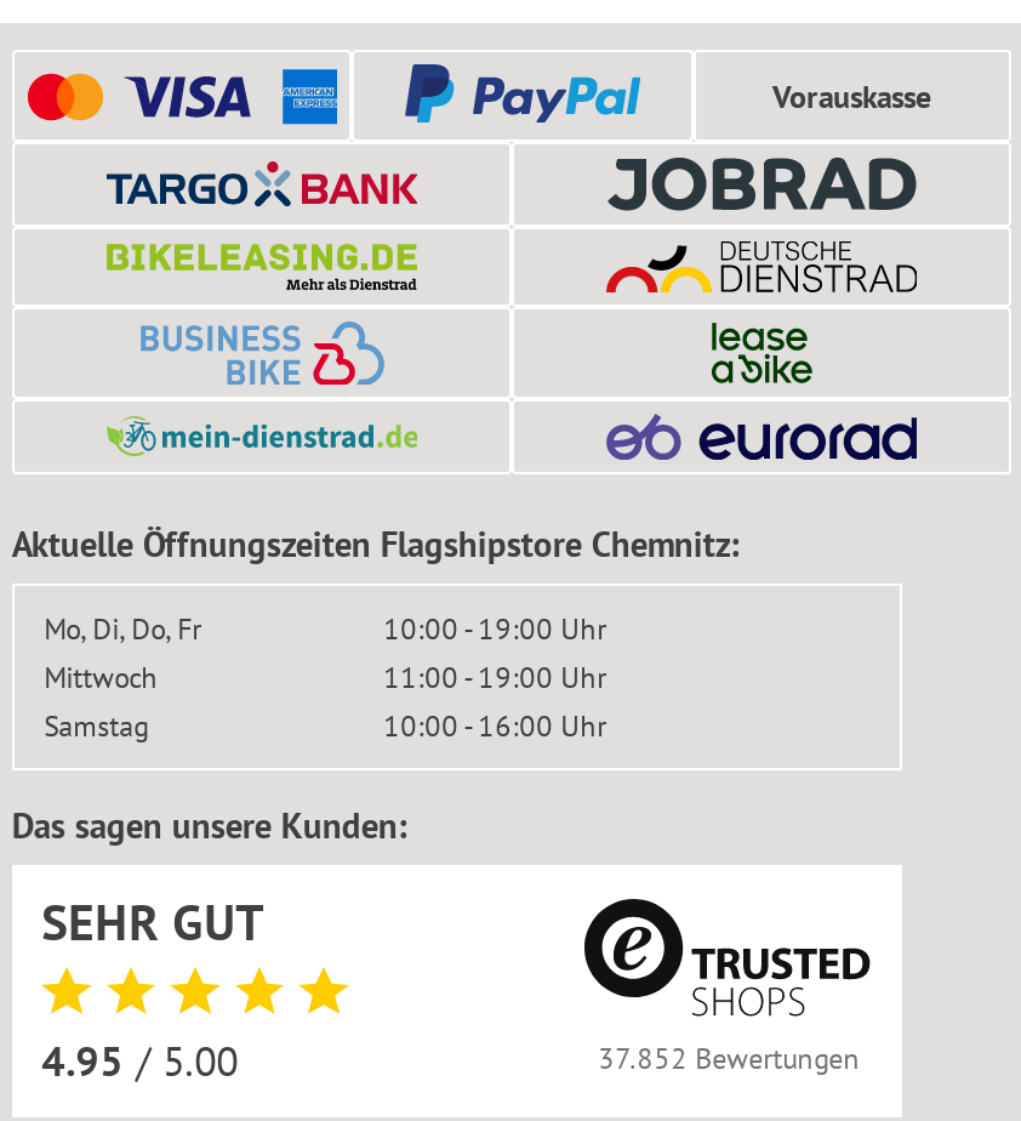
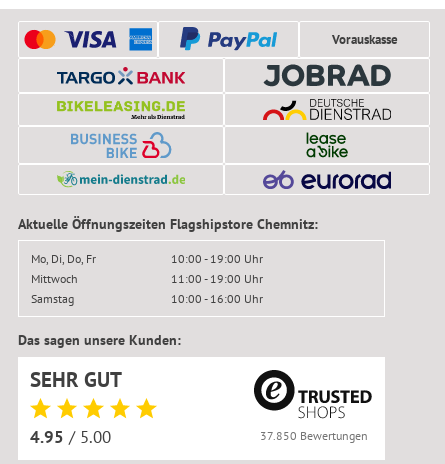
- 37.852 Bewertungen
+ 37.850 Bewertungen
